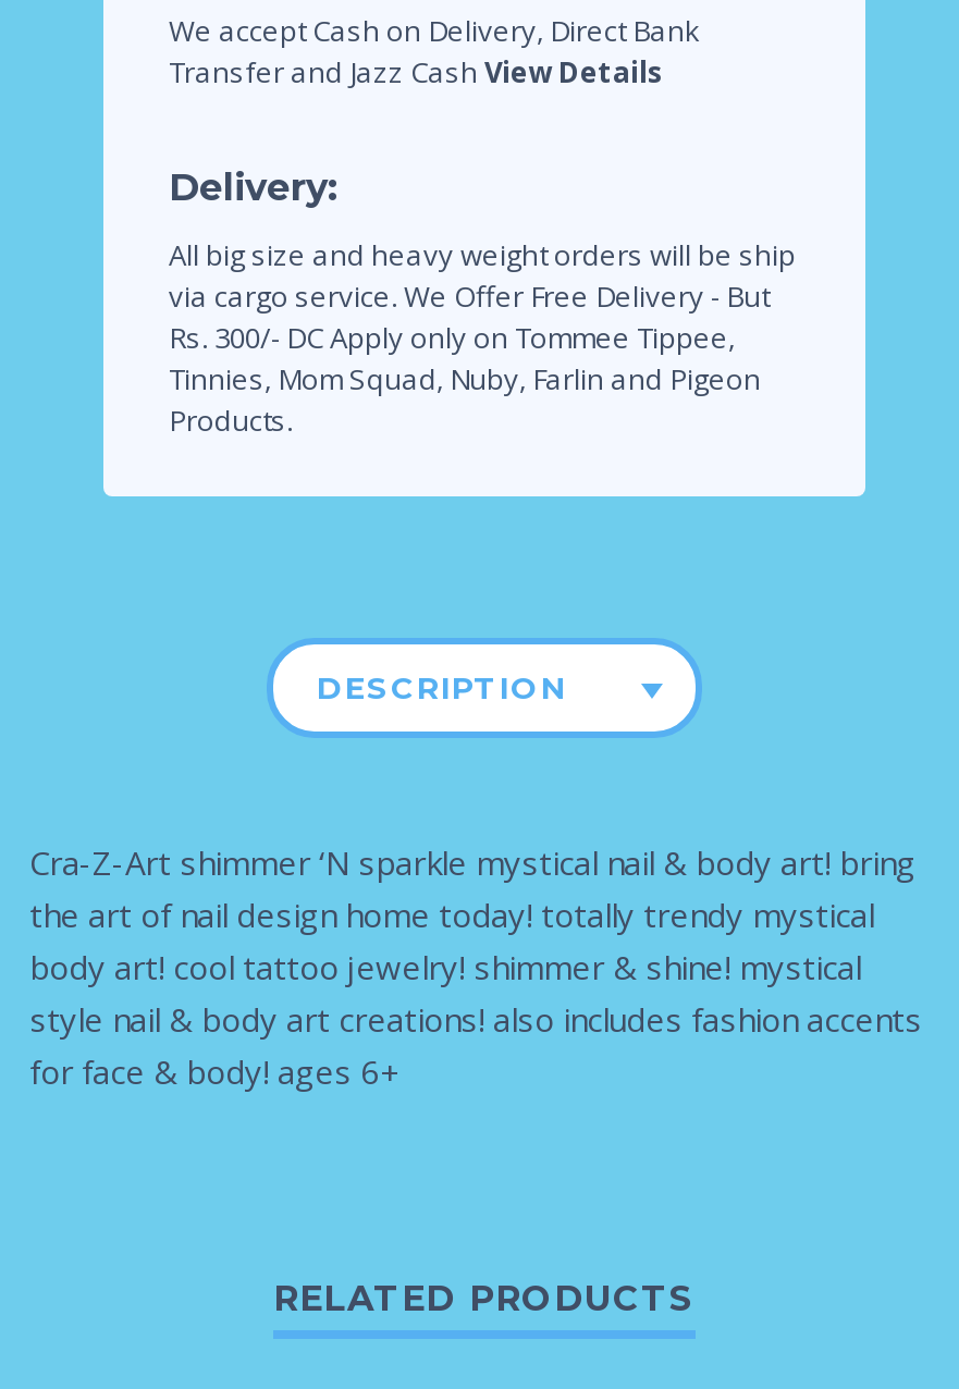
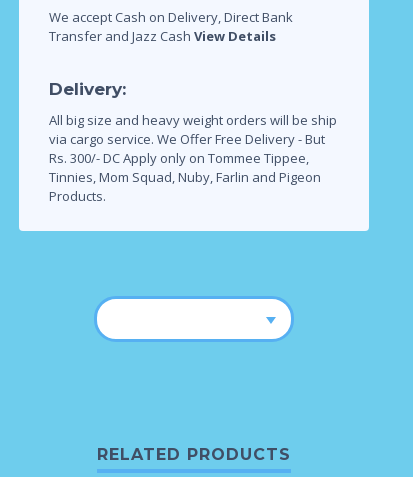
- DESCRIPTION

- Cra-Z-Art shimmer ‘N sparkle mystical nail & body art! bring
- the art of nail design home today! totally trendy mystical
- body art! cool tattoo jewelry! shimmer & shine! mystical
- style nail & body art creations! also includes fashion accents
- for face & body! ages 6+
